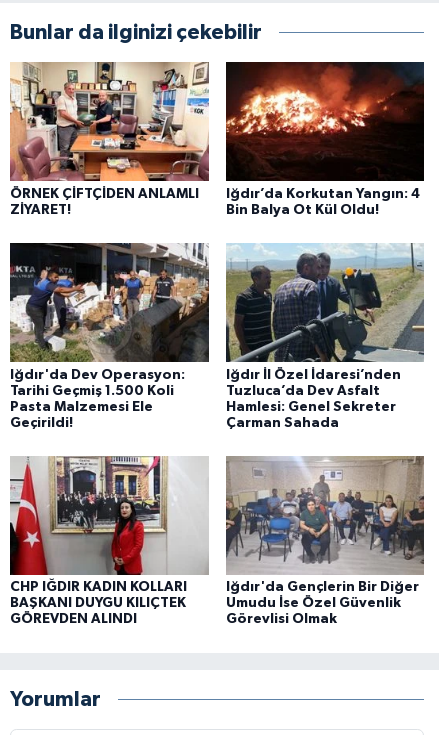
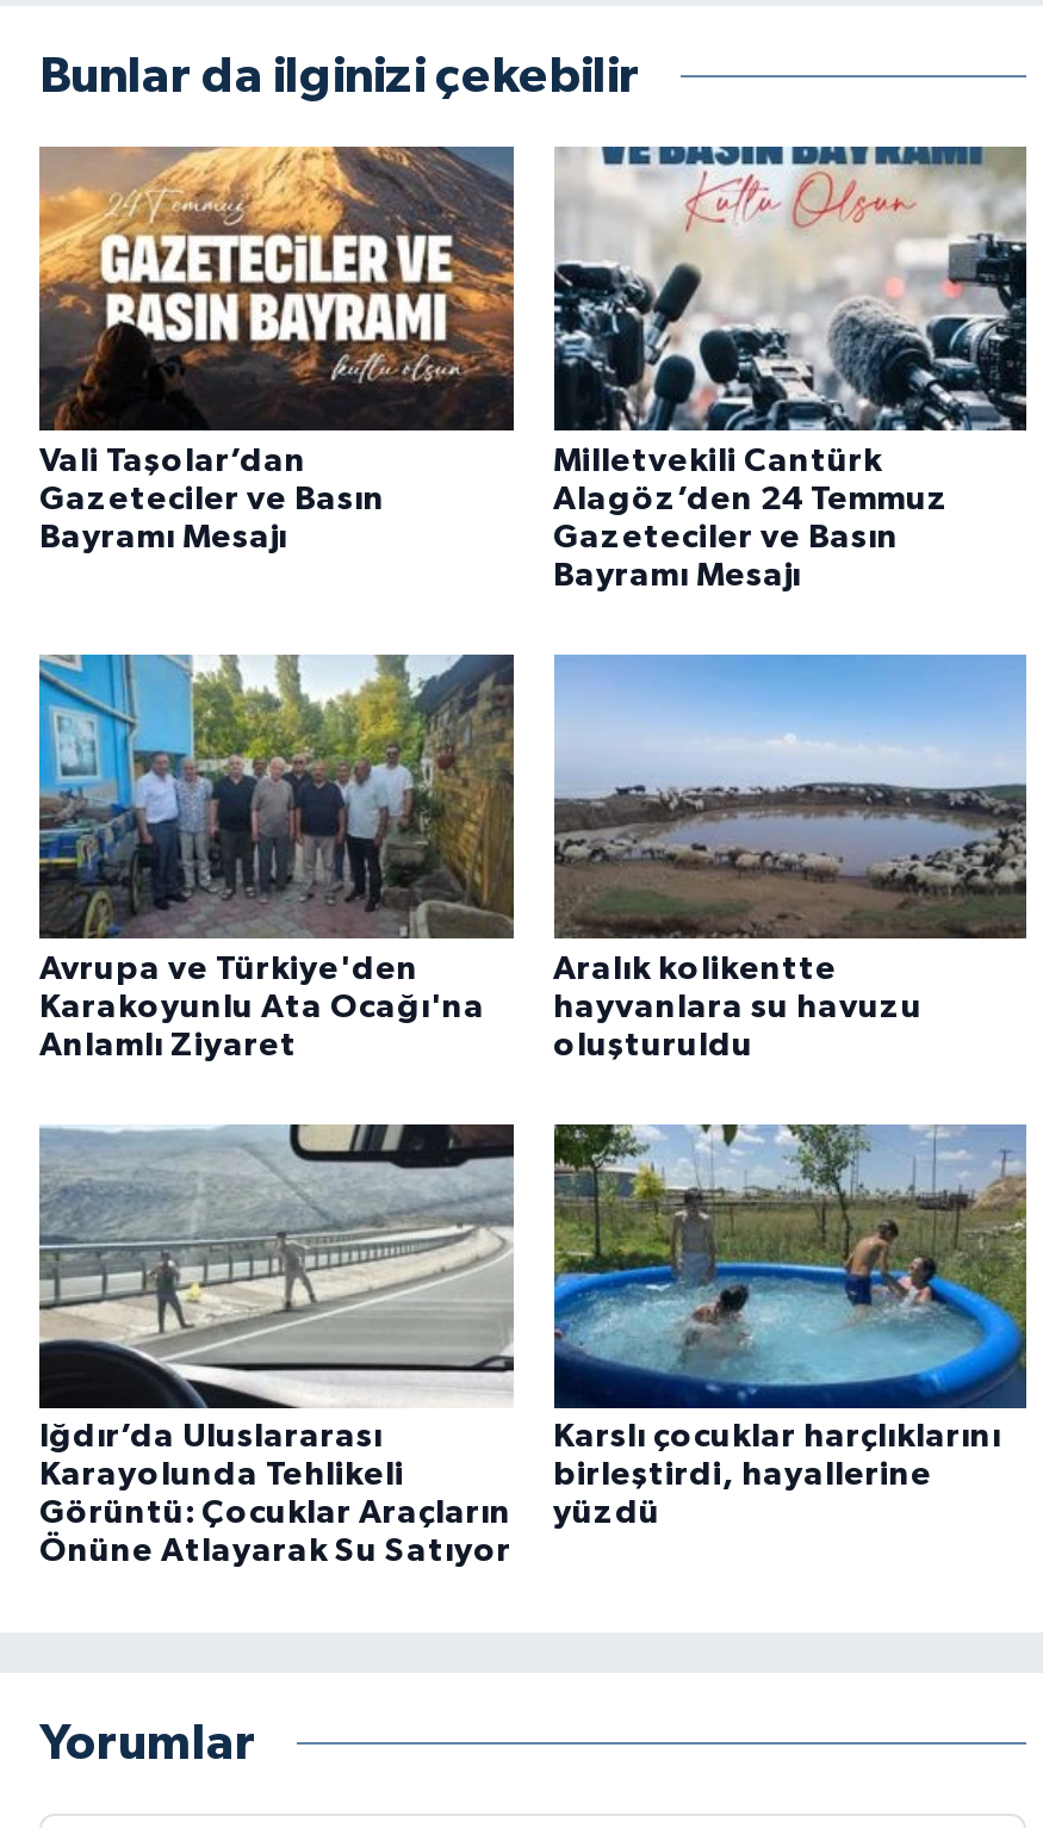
- [image]
- ÖRNEK ÇİFTÇİDEN ANLAMLI
- ZİYARET!
+ [image]
+ Vali Taşolar’dan
+ Gazeteciler ve Basın
+ Bayramı Mesajı

- [image]
- Iğdır’da Korkutan Yangın: 4
- Bin Balya Ot Kül Oldu!
+ [image]
+ Milletvekili Cantürk
+ Alagöz’den 24 Temmuz
+ Gazeteciler ve Basın
+ Bayramı Mesajı

- [image]
- Iğdır'da Dev Operasyon:
- Tarihi Geçmiş 1.500 Koli
- Pasta Malzemesi Ele
- Geçirildi!
+ [image]
+ Avrupa ve Türkiye'den
+ Karakoyunlu Ata Ocağı'na
+ Anlamlı Ziyaret

- [image]
- Iğdır İl Özel İdaresi’nden
- Tuzluca’da Dev Asfalt
- Hamlesi: Genel Sekreter
- Çarman Sahada
+ [image]
+ Aralık kolikentte
+ hayvanlara su havuzu
+ oluşturuldu

- [image]
- CHP IĞDIR KADIN KOLLARI
- BAŞKANI DUYGU KILIÇTEK
- GÖREVDEN ALINDI
+ [image]
+ Iğdır’da Uluslararası
+ Karayolunda Tehlikeli
+ Görüntü: Çocuklar Araçların
+ Önüne Atlayarak Su Satıyor

- [image]
- Iğdır'da Gençlerin Bir Diğer
- Umudu İse Özel Güvenlik
- Görevlisi Olmak
+ [image]
+ Karslı çocuklar harçlıklarını
+ birleştirdi, hayallerine
+ yüzdü
